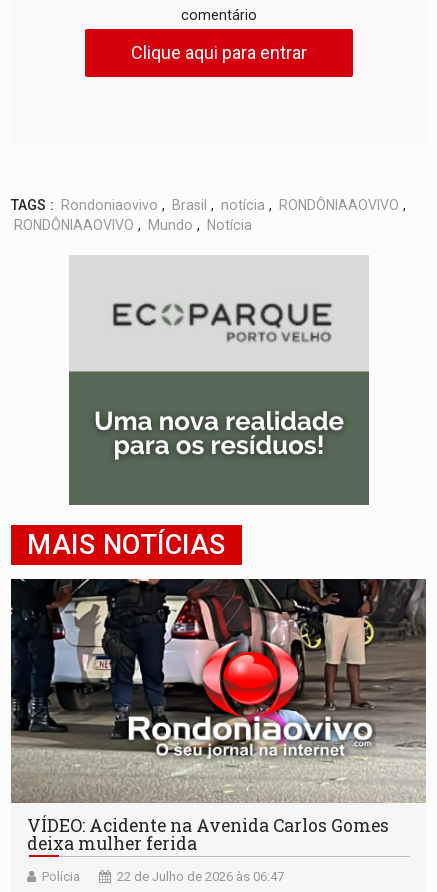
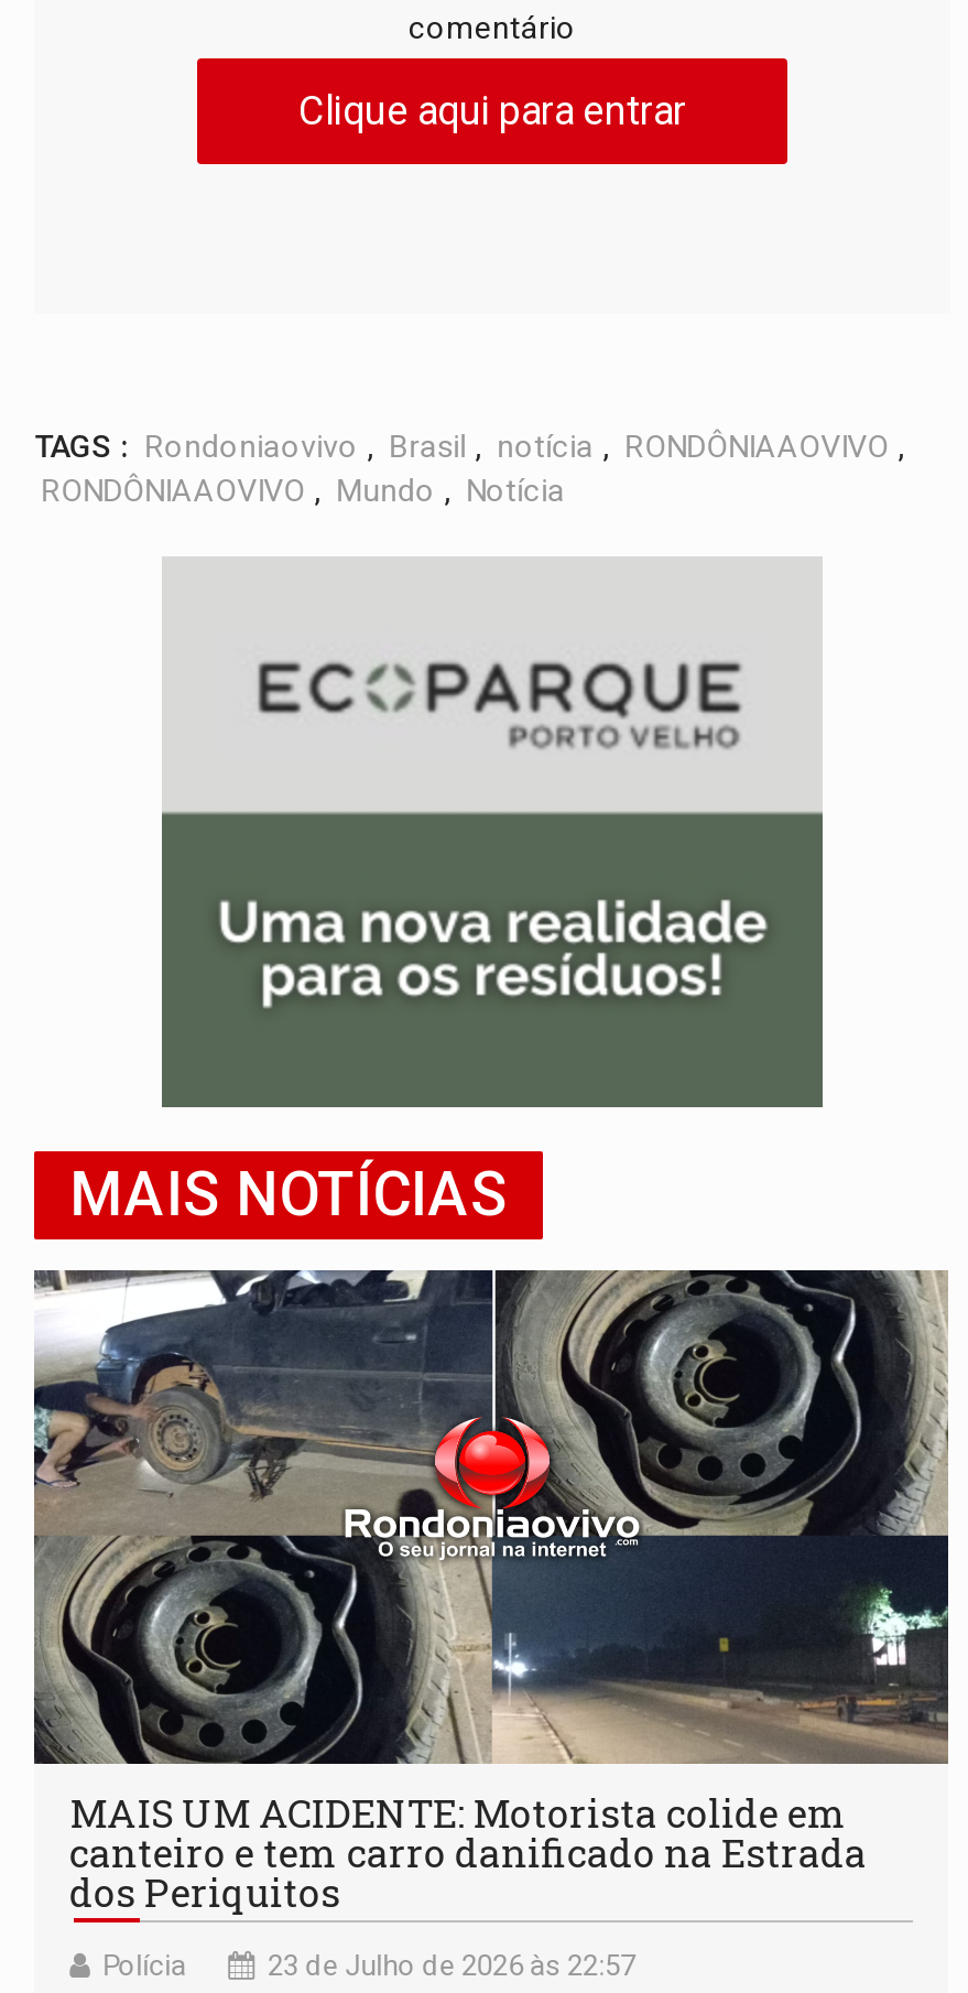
- [image]
- VÍDEO: Acidente na Avenida Carlos Gomes
- deixa mulher ferida
+ [image]
+ MAIS UM ACIDENTE: Motorista colide em
+ canteiro e tem carro danificado na Estrada
+ dos Periquitos

- 22 de Julho de 2026 às 06:47
+ 23 de Julho de 2026 às 22:57
